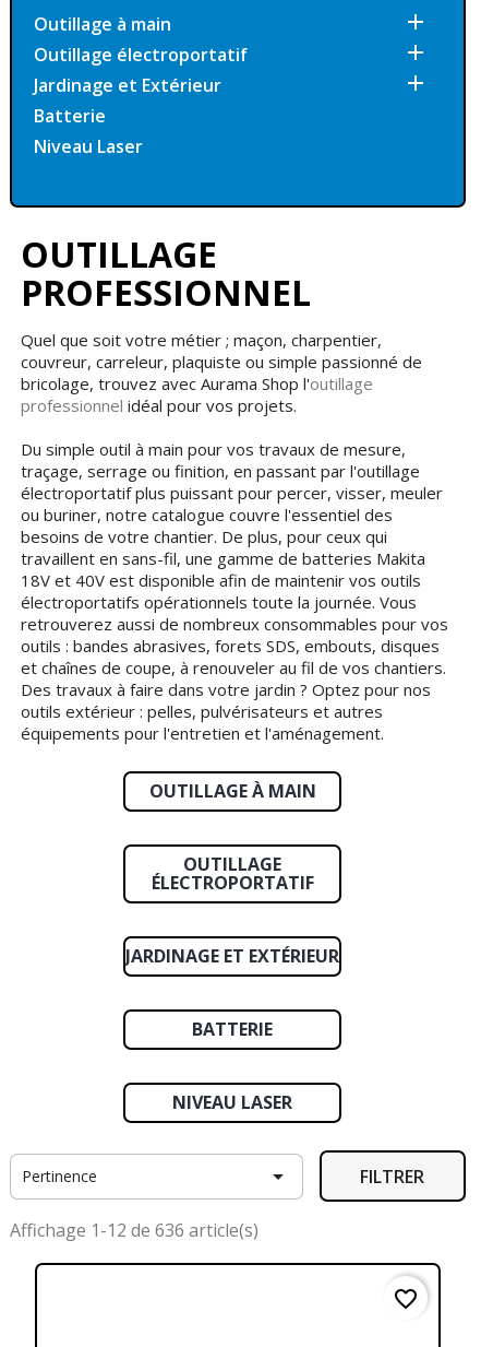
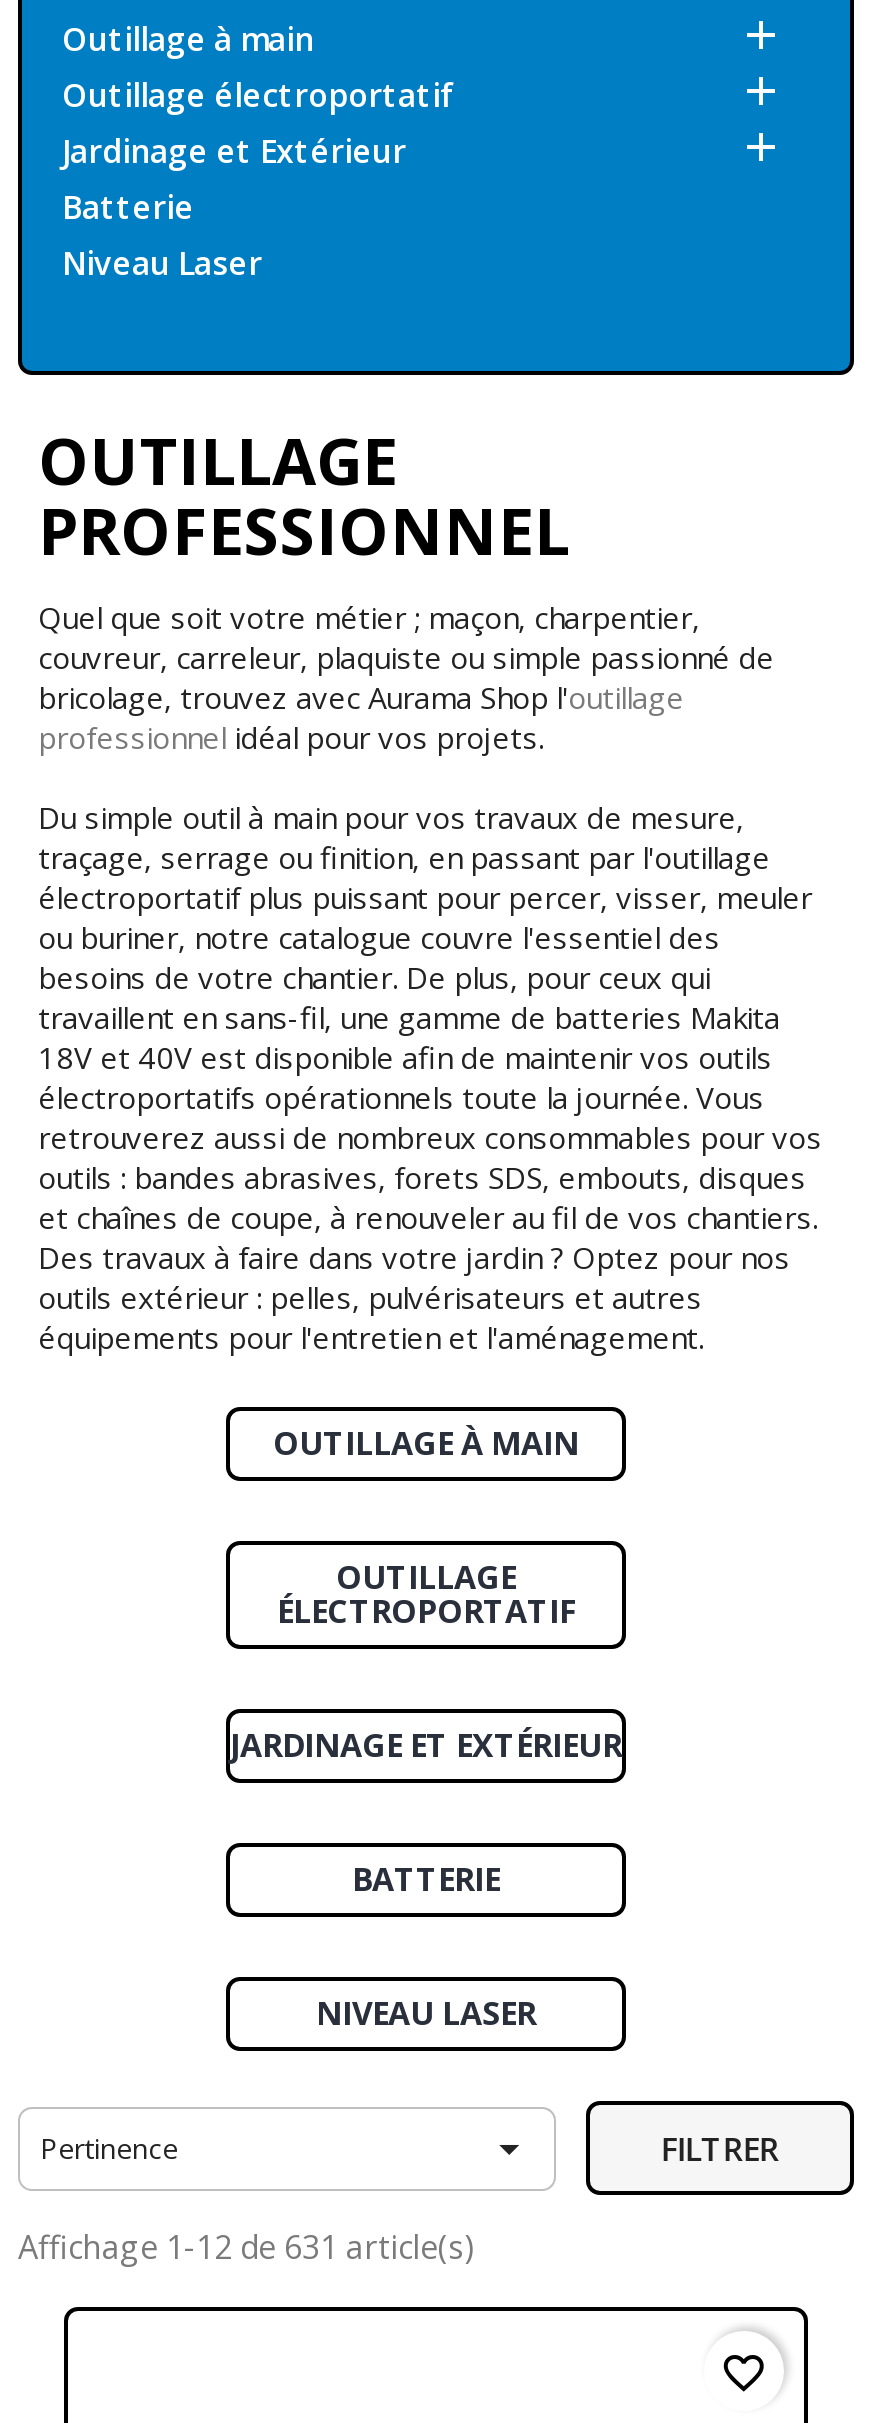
- Affichage 1-12 de 636 article(s)
+ Affichage 1-12 de 631 article(s)
